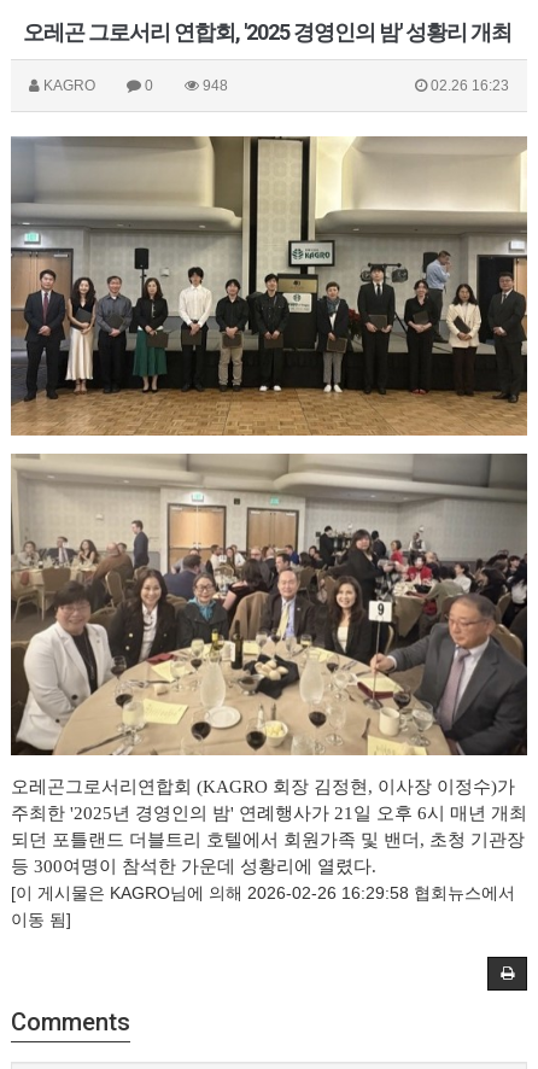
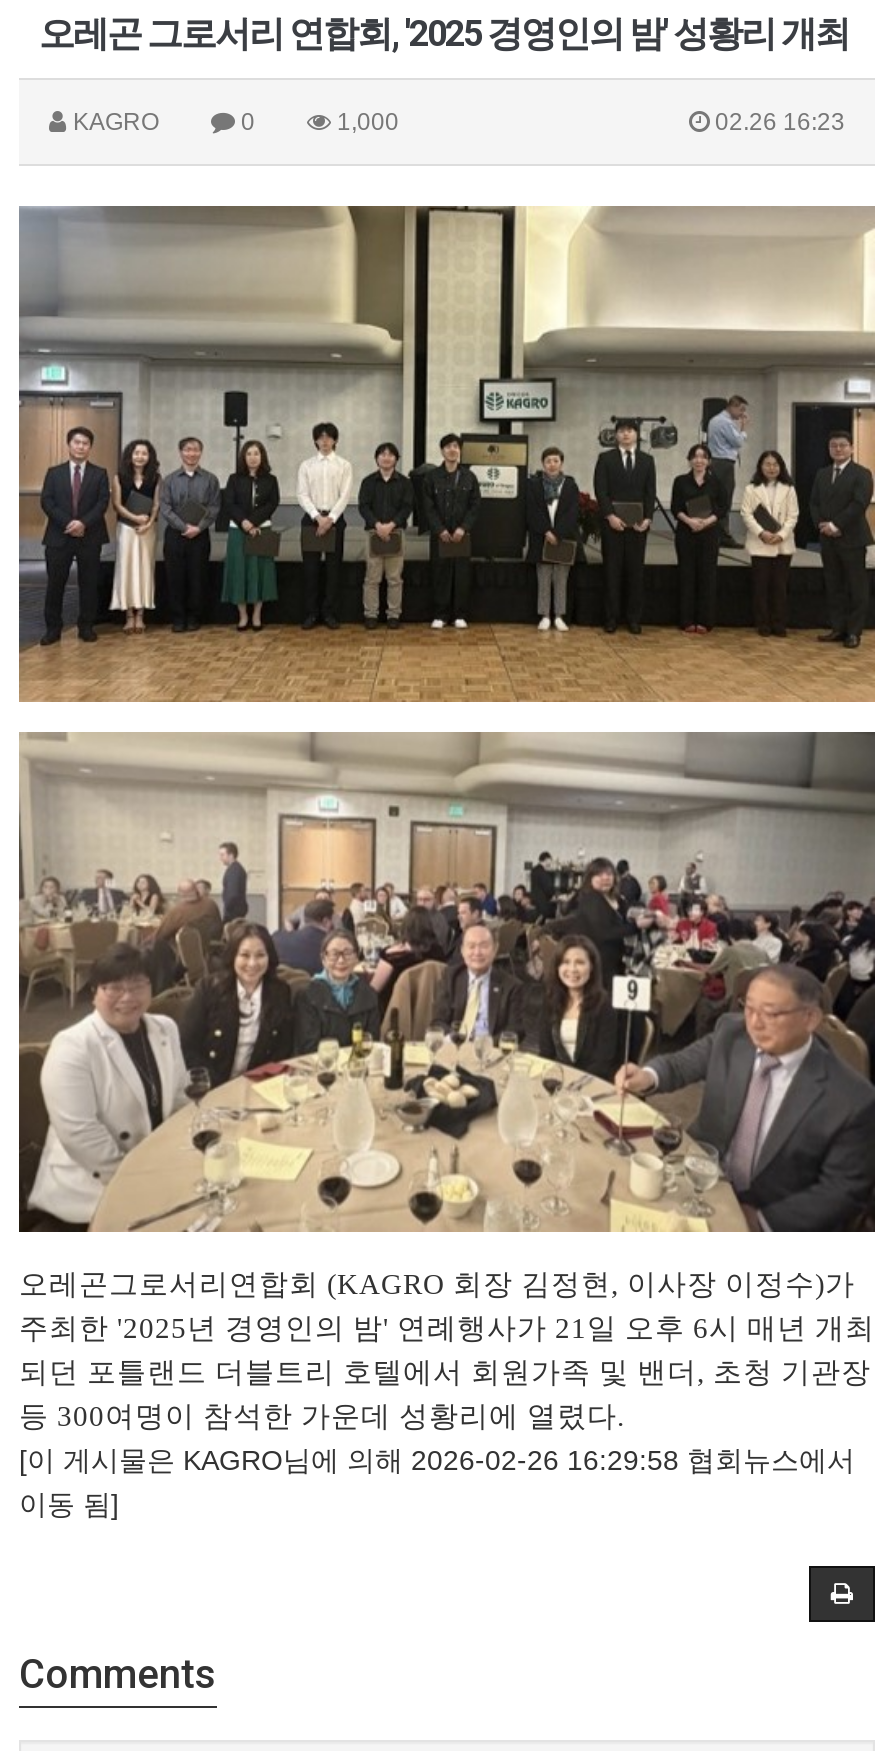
- 948
+ 1,000
